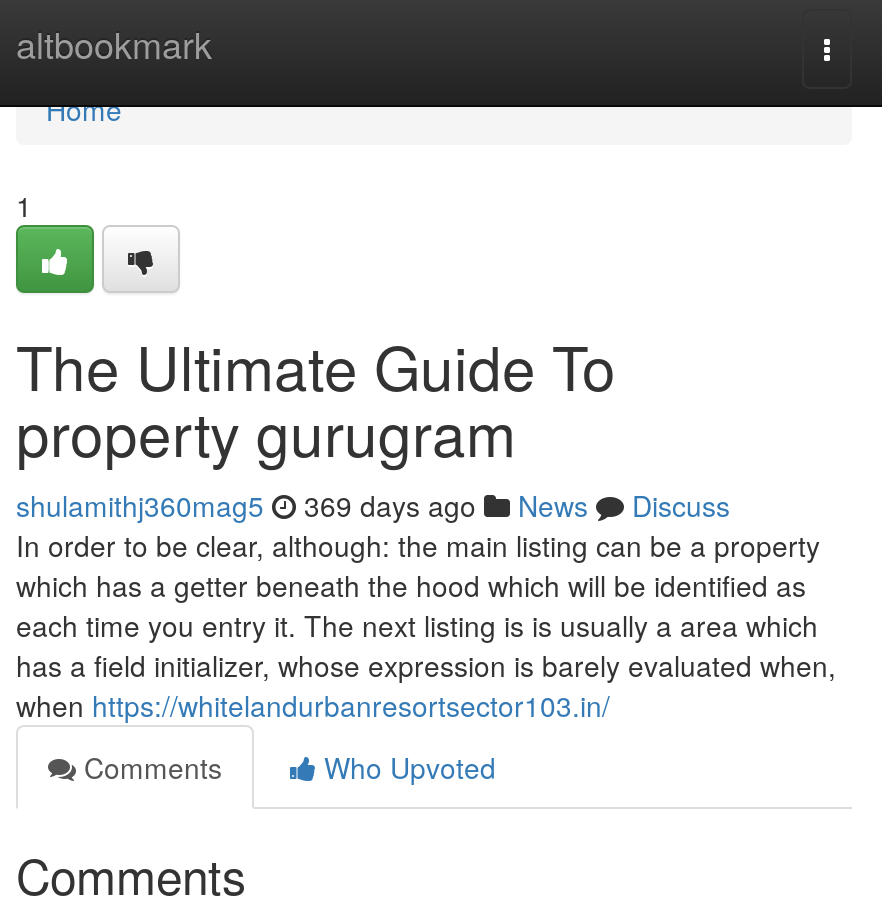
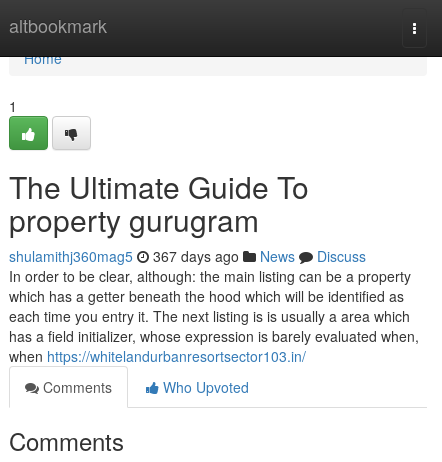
- shulamithj360mag5 369 days ago News Discuss
+ shulamithj360mag5 367 days ago News Discuss
